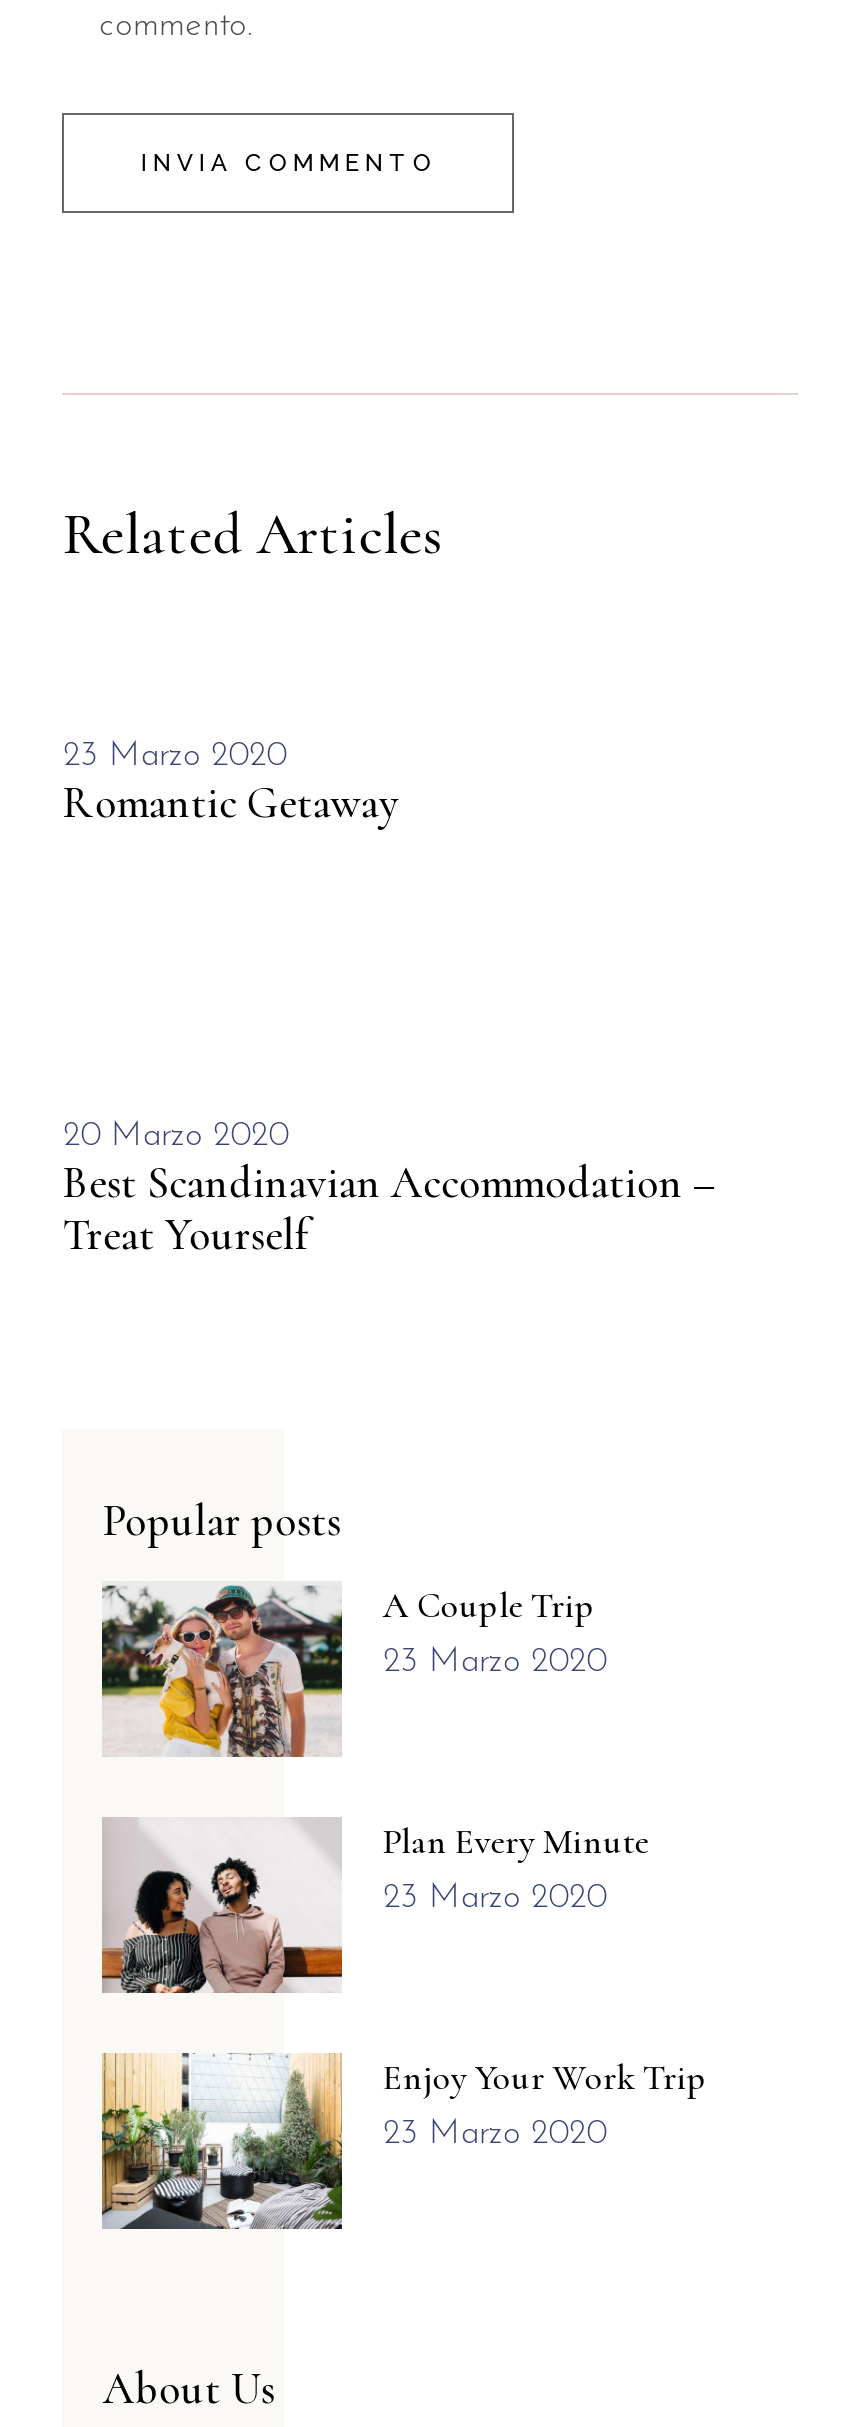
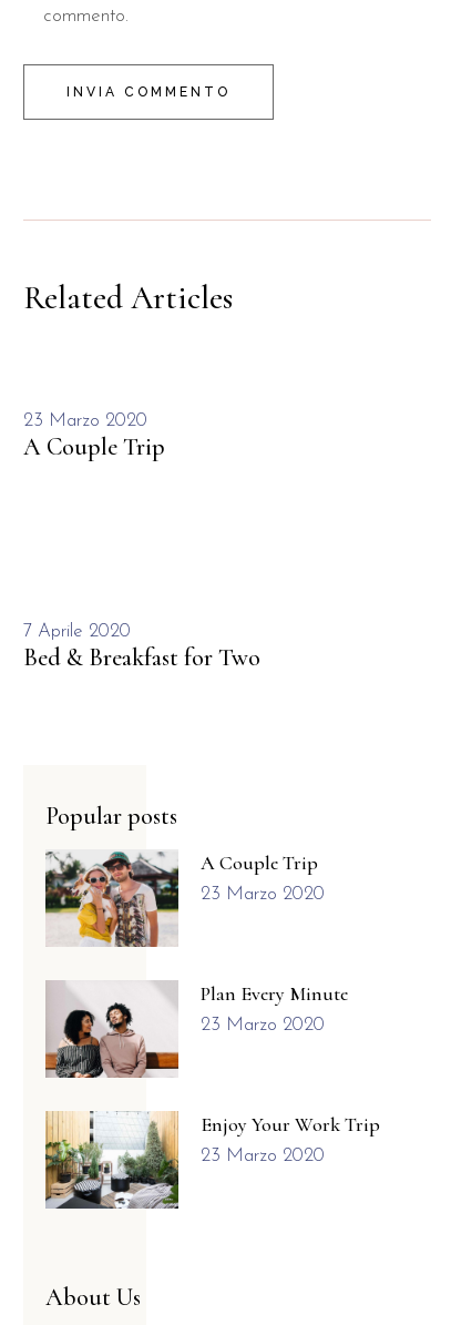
- Romantic Getaway
+ A Couple Trip

- 20 Marzo 2020
- Best Scandinavian Accommodation –
- Treat Yourself
+ 7 Aprile 2020
+ Bed & Breakfast for Two
